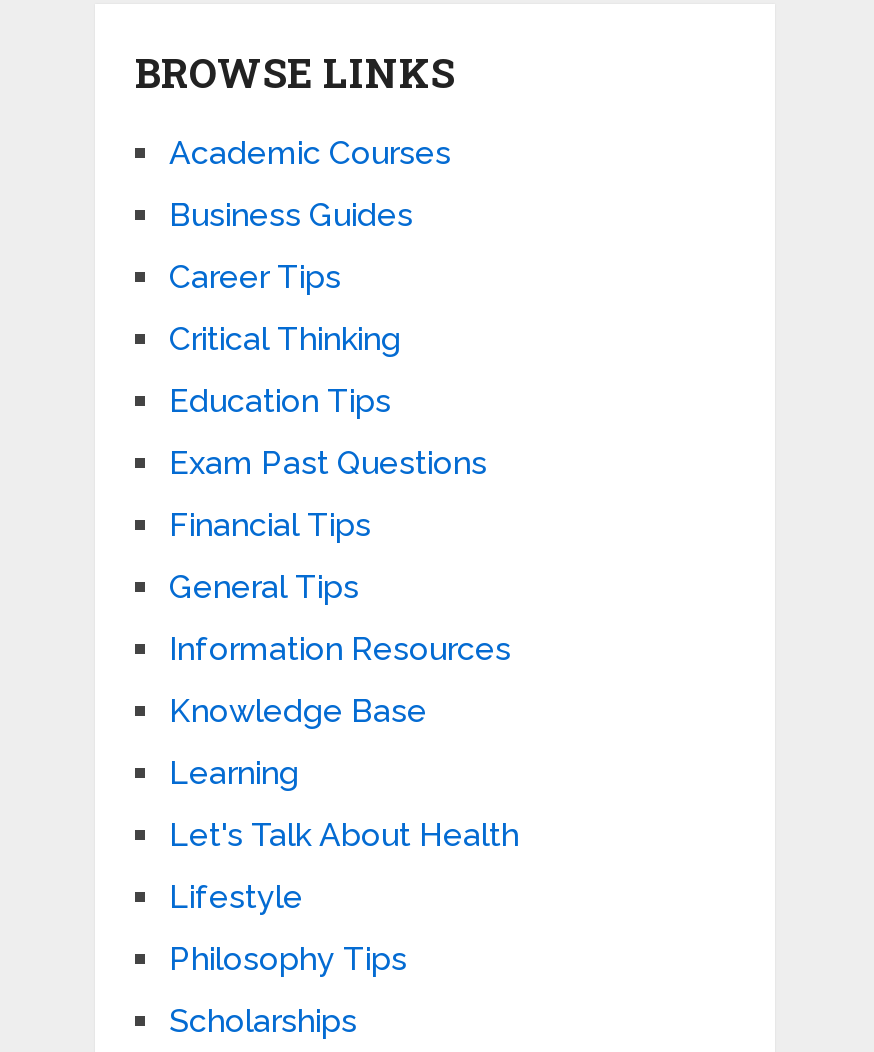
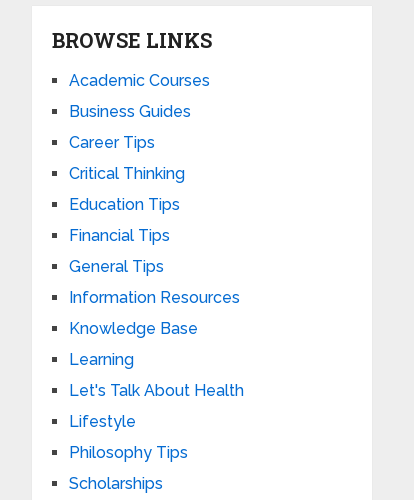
- Exam Past Questions
